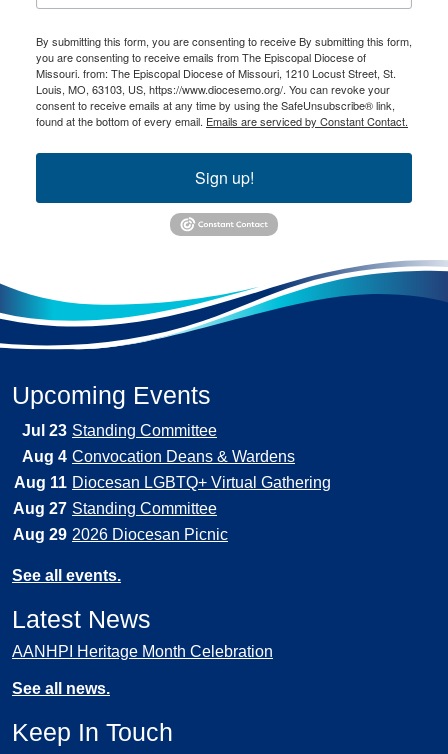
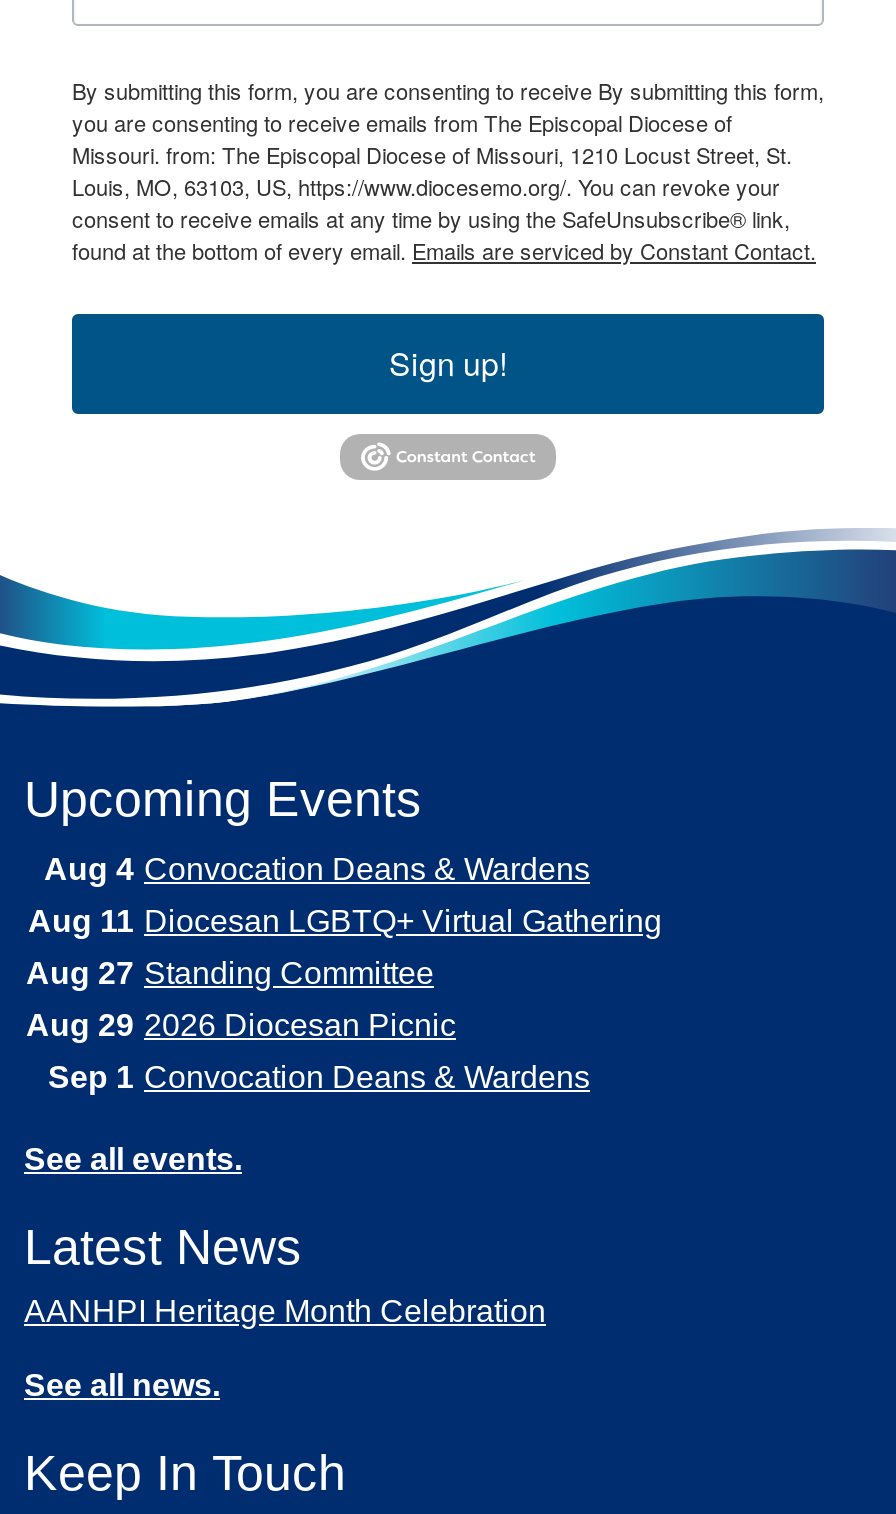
- Jul 23 Standing Committee

moved up: Aug 4 Convocation Deans & Wardens | Aug 11 Diocesan LGBTQ+ Virtual Gathering | Aug 27 Standing Committee | Aug 29 2026 Diocesan Picnic

+ Sep 1 Convocation Deans & Wardens
